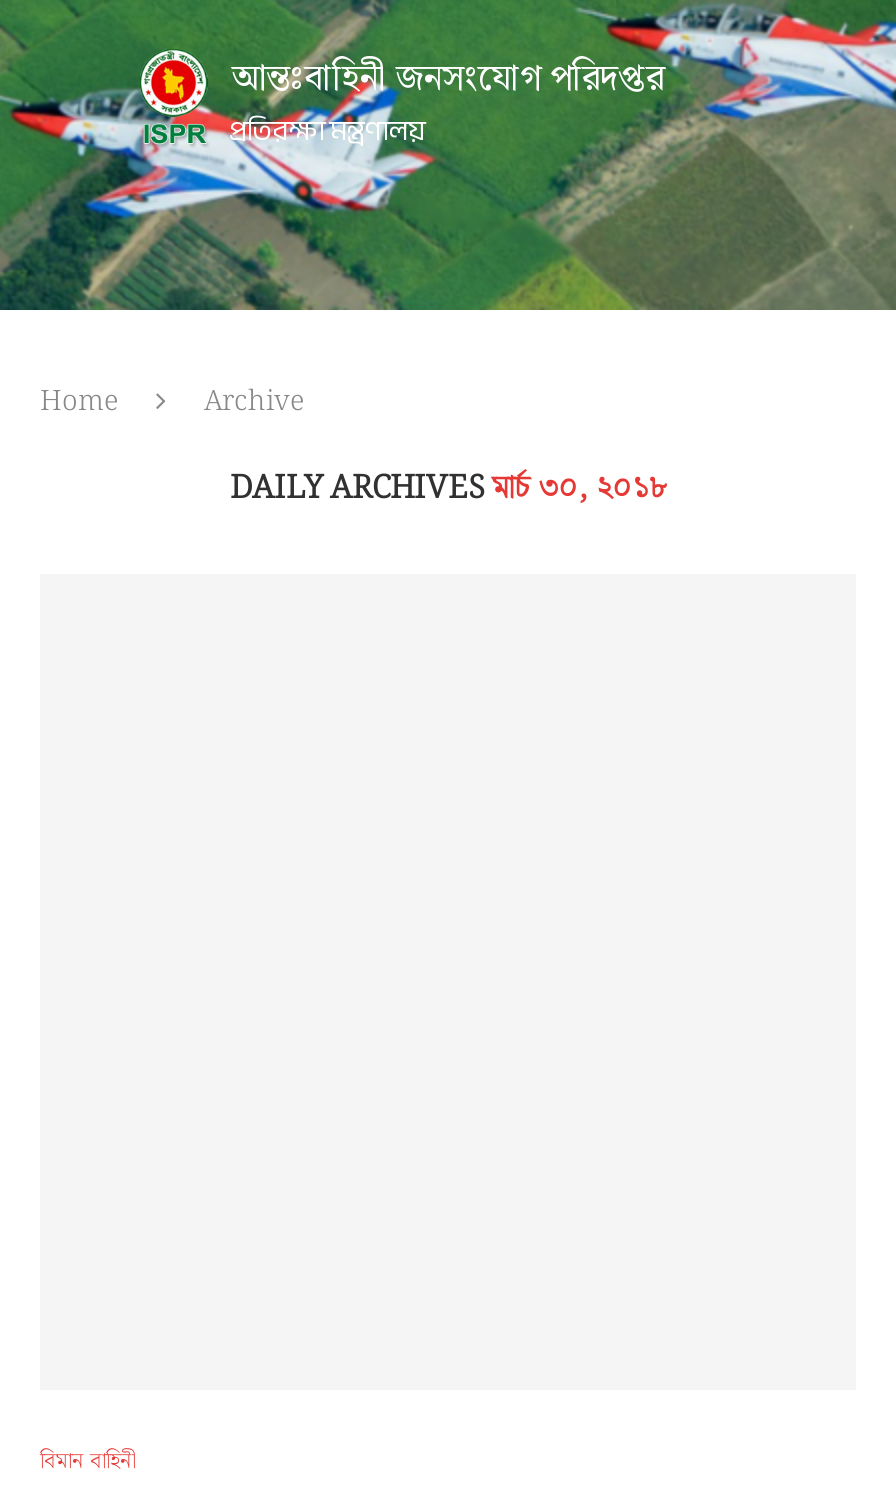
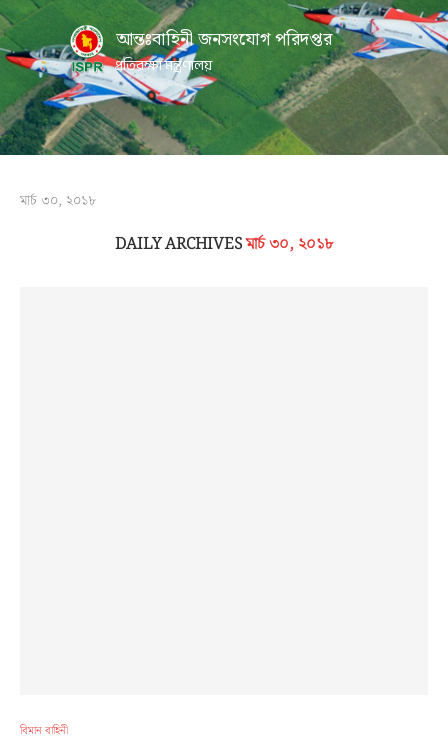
- Home
- Archive
+ মার্চ ৩০, ২০১৮
